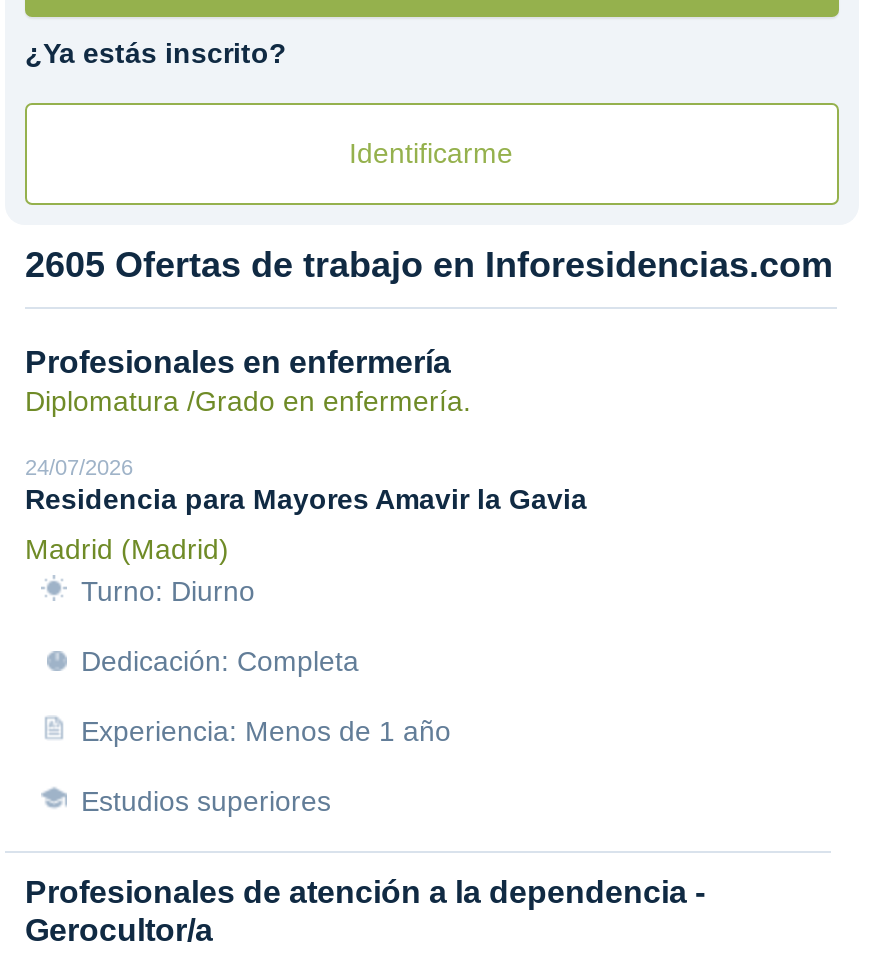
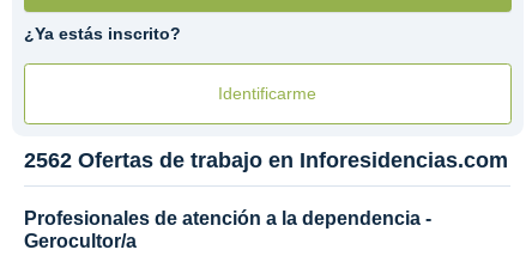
- 2605 Ofertas de trabajo en Inforesidencias.com
- Profesionales en enfermería
- Diplomatura /Grado en enfermería.
- 24/07/2026
- Residencia para Mayores Amavir la Gavia
- Madrid (Madrid)
- Turno: Diurno
- Dedicación: Completa
- Experiencia: Menos de 1 año
- Estudios superiores
+ 2562 Ofertas de trabajo en Inforesidencias.com
